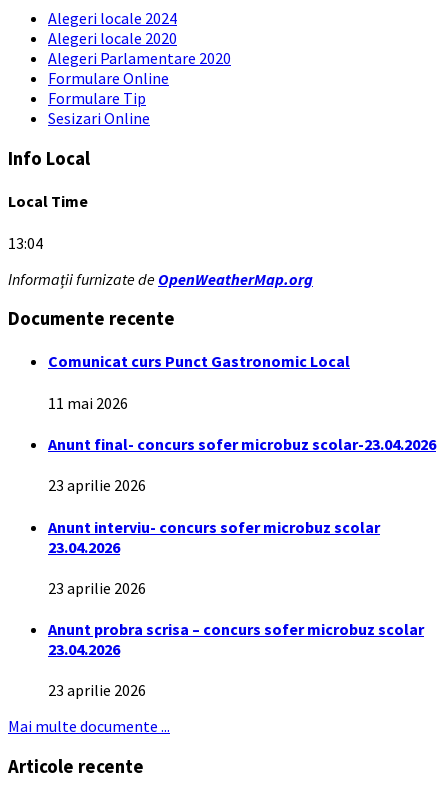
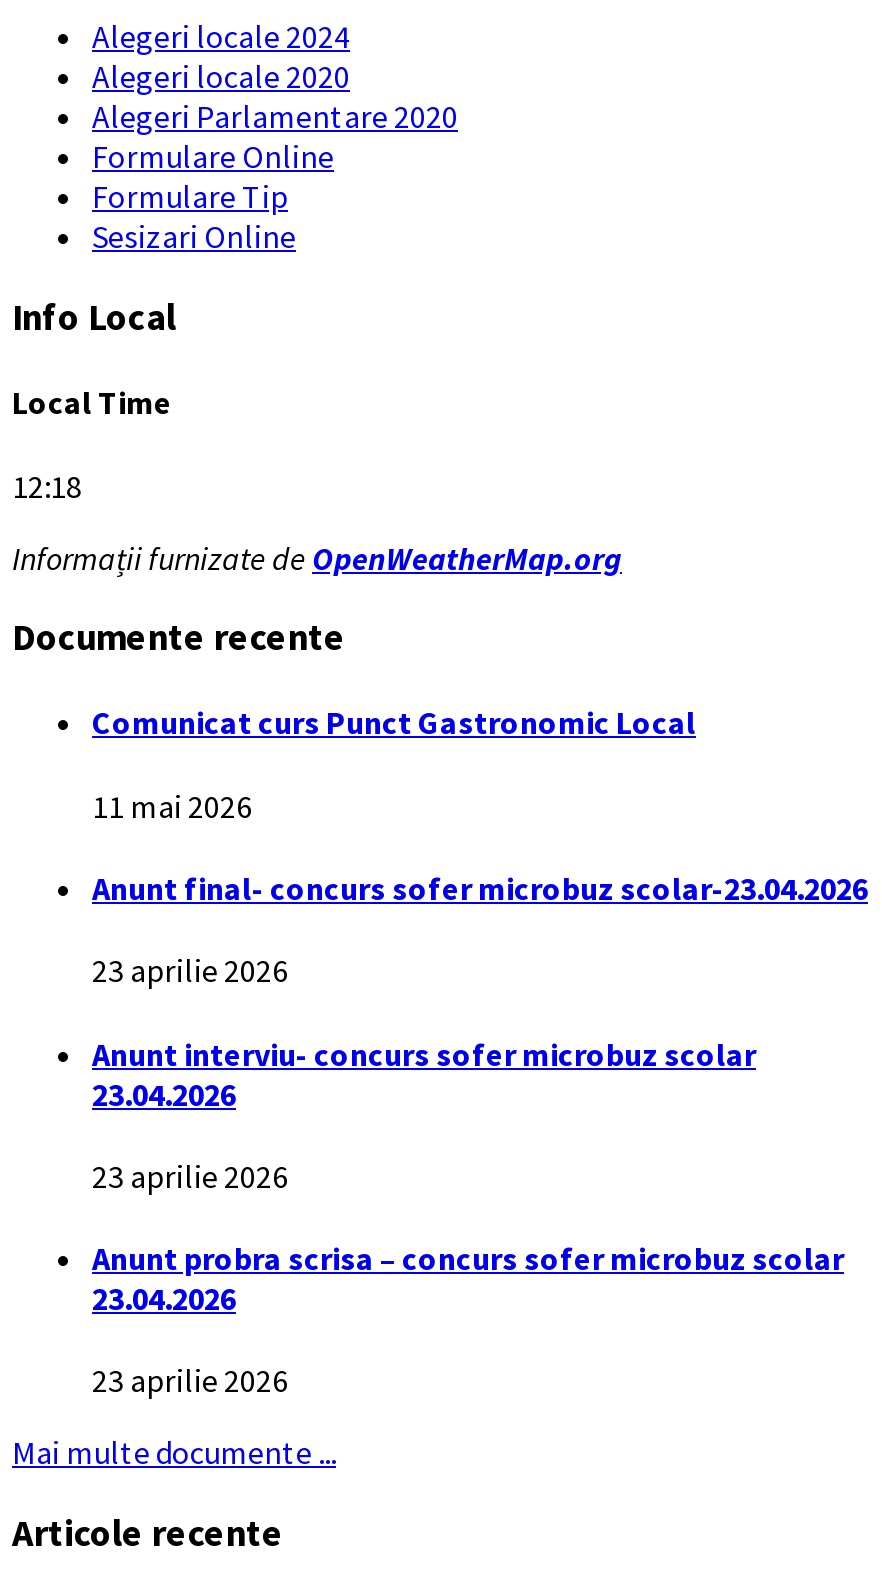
- 13:04
+ 12:18
